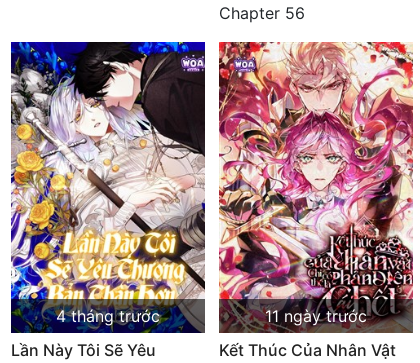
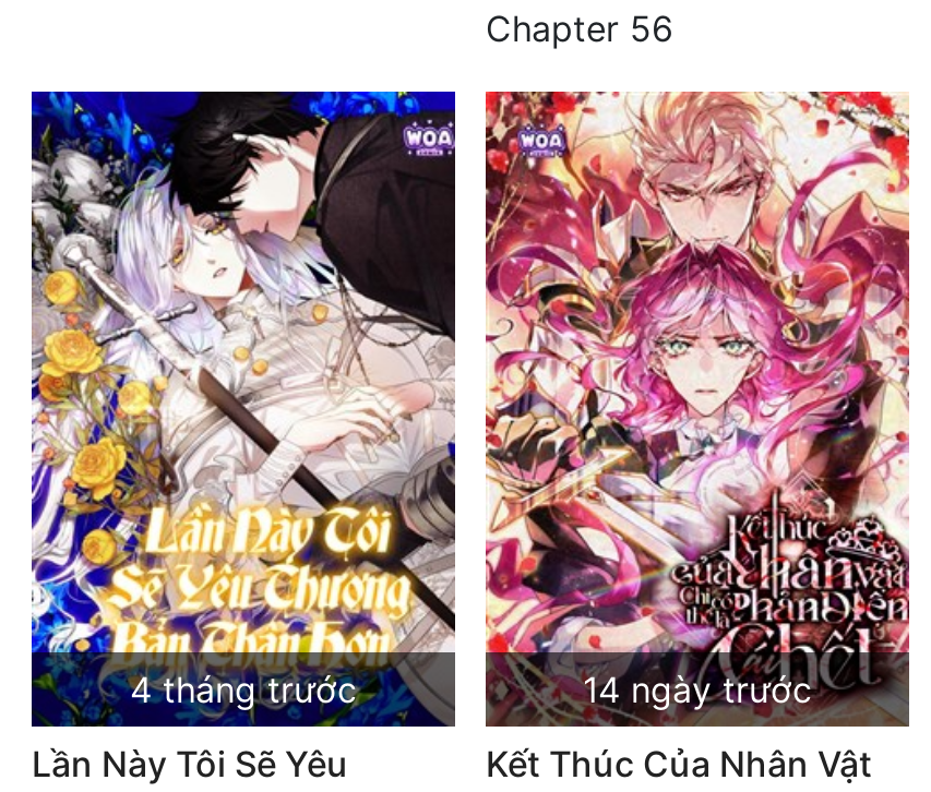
- 11 ngày trước
+ 14 ngày trước
